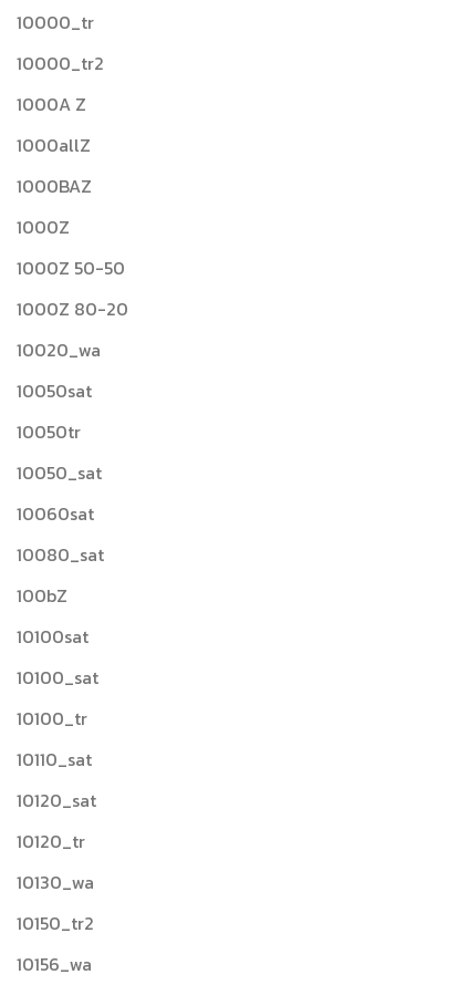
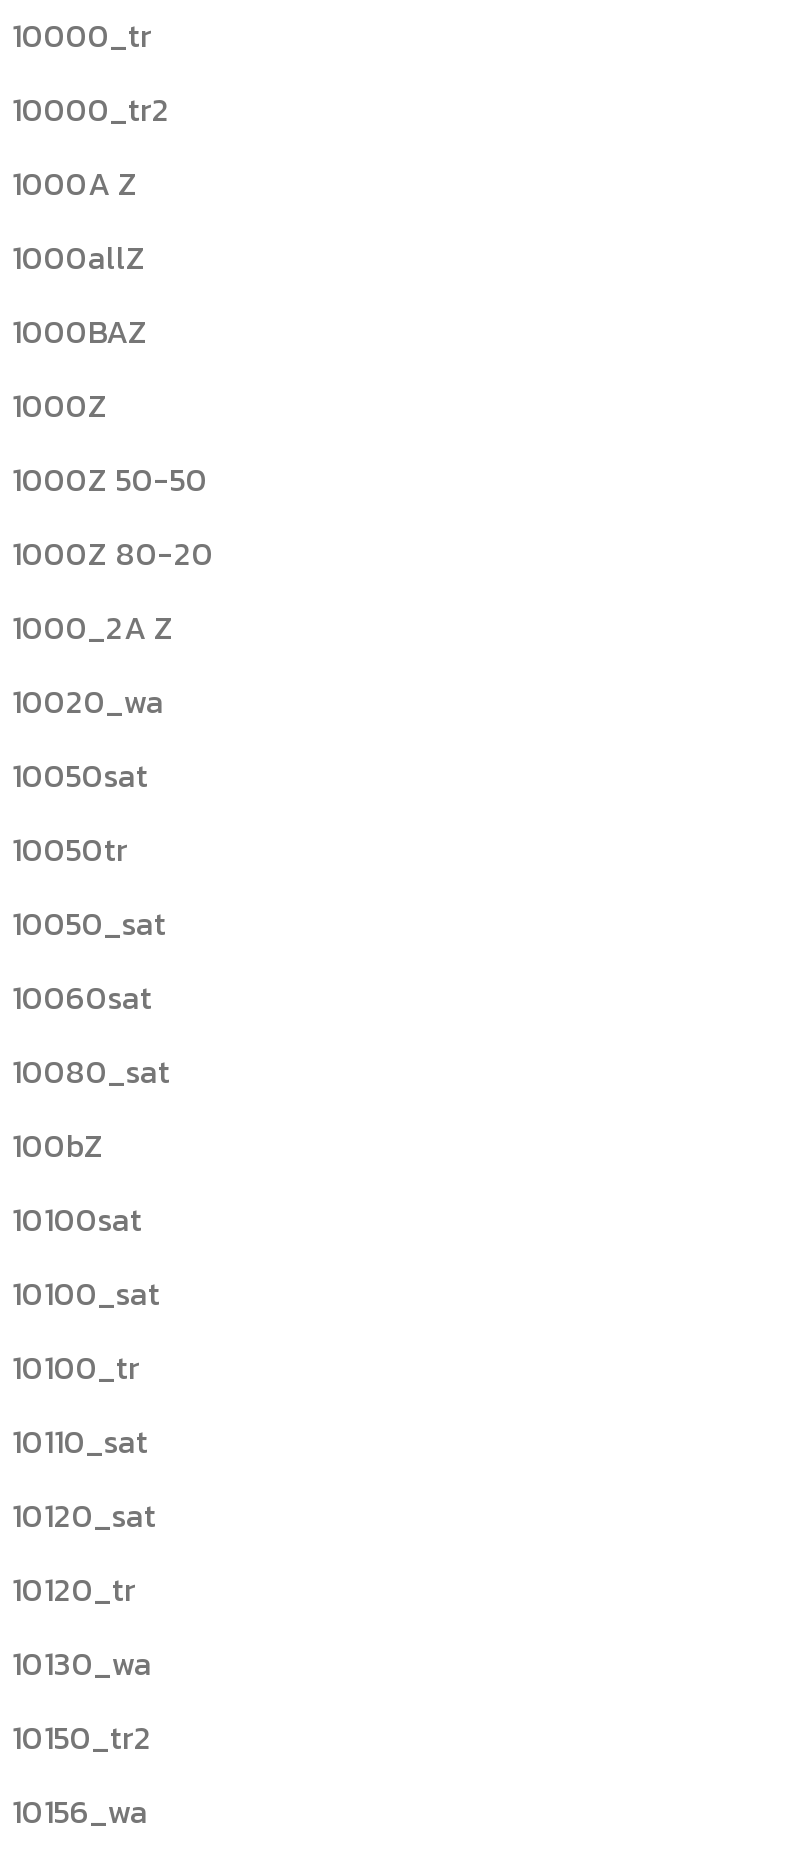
+ 1000_2A Z
